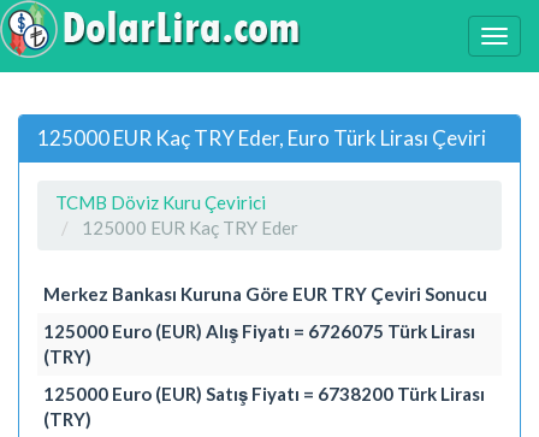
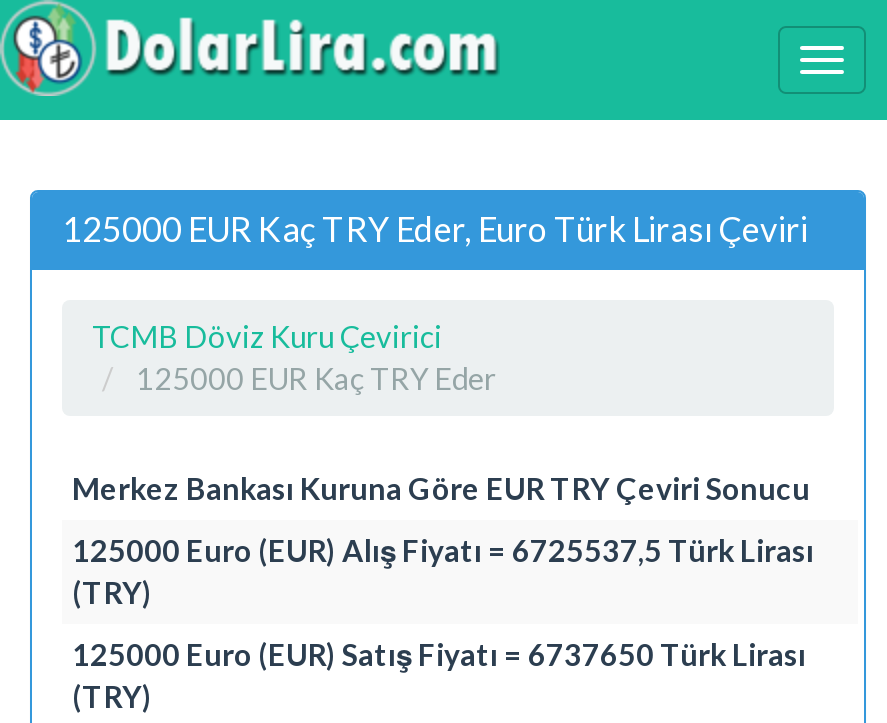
- 125000 Euro (EUR) Alış Fiyatı = 6726075 Türk Lirası
+ 125000 Euro (EUR) Alış Fiyatı = 6725537,5 Türk Lirası

- 125000 Euro (EUR) Satış Fiyatı = 6738200 Türk Lirası
+ 125000 Euro (EUR) Satış Fiyatı = 6737650 Türk Lirası
